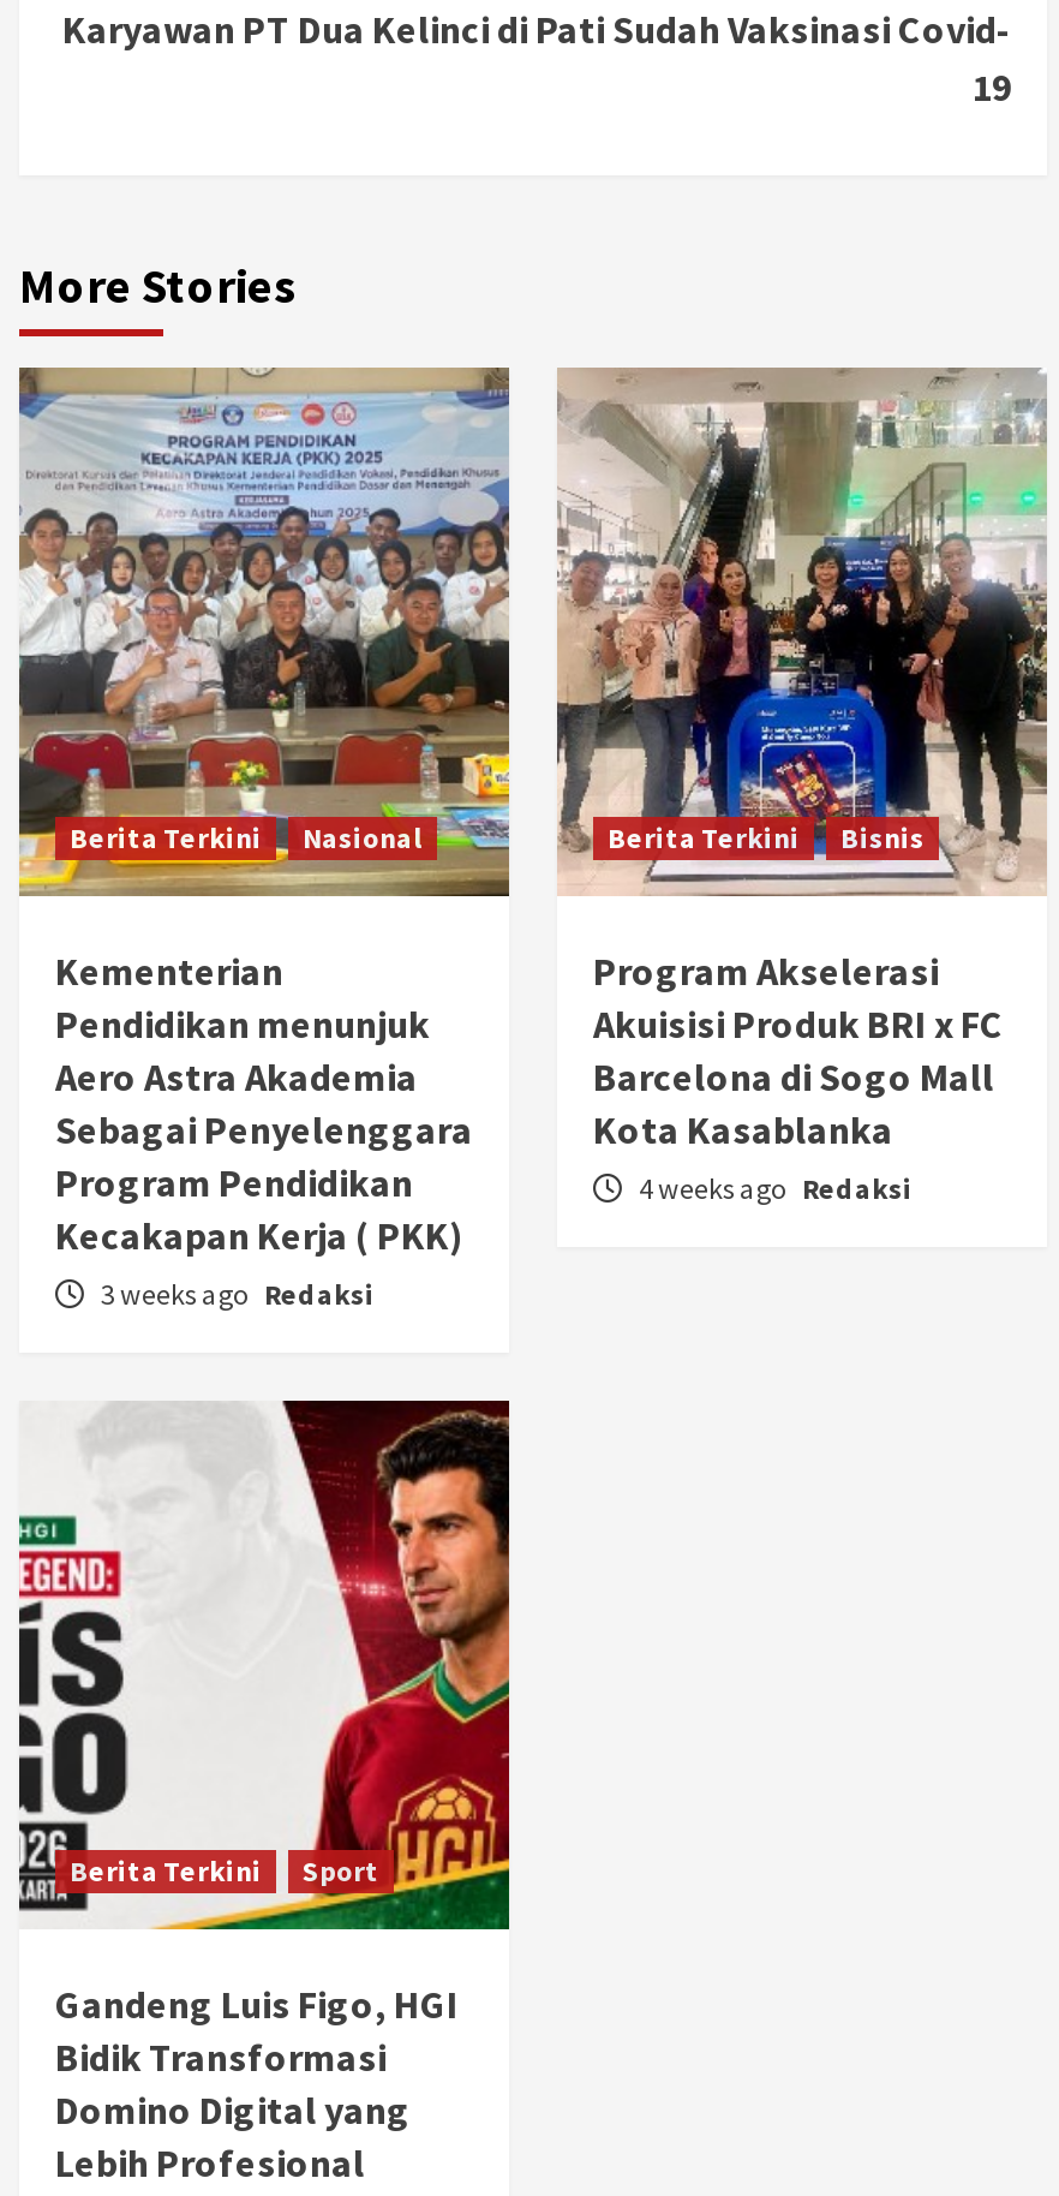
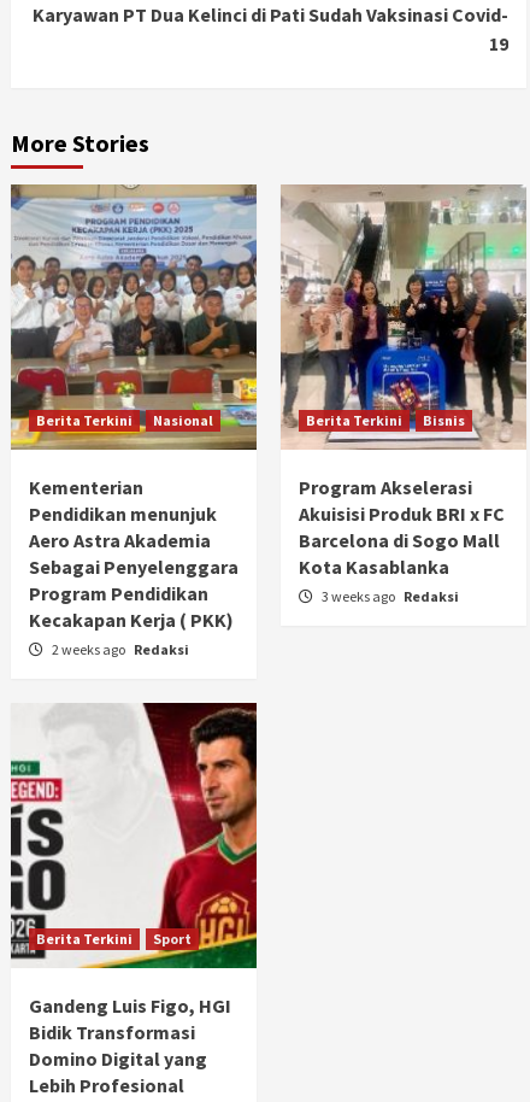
- 4 weeks ago Redaksi

+ 2 weeks ago Redaksi

moved up: 3 weeks ago Redaksi
